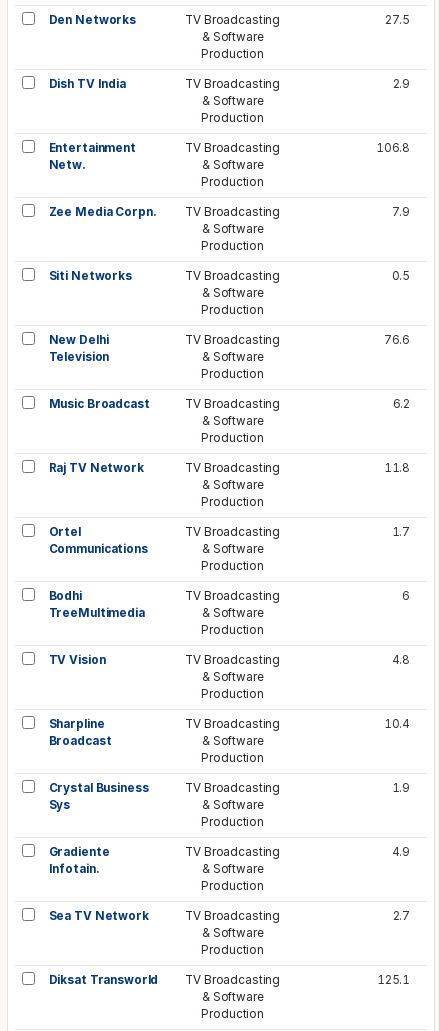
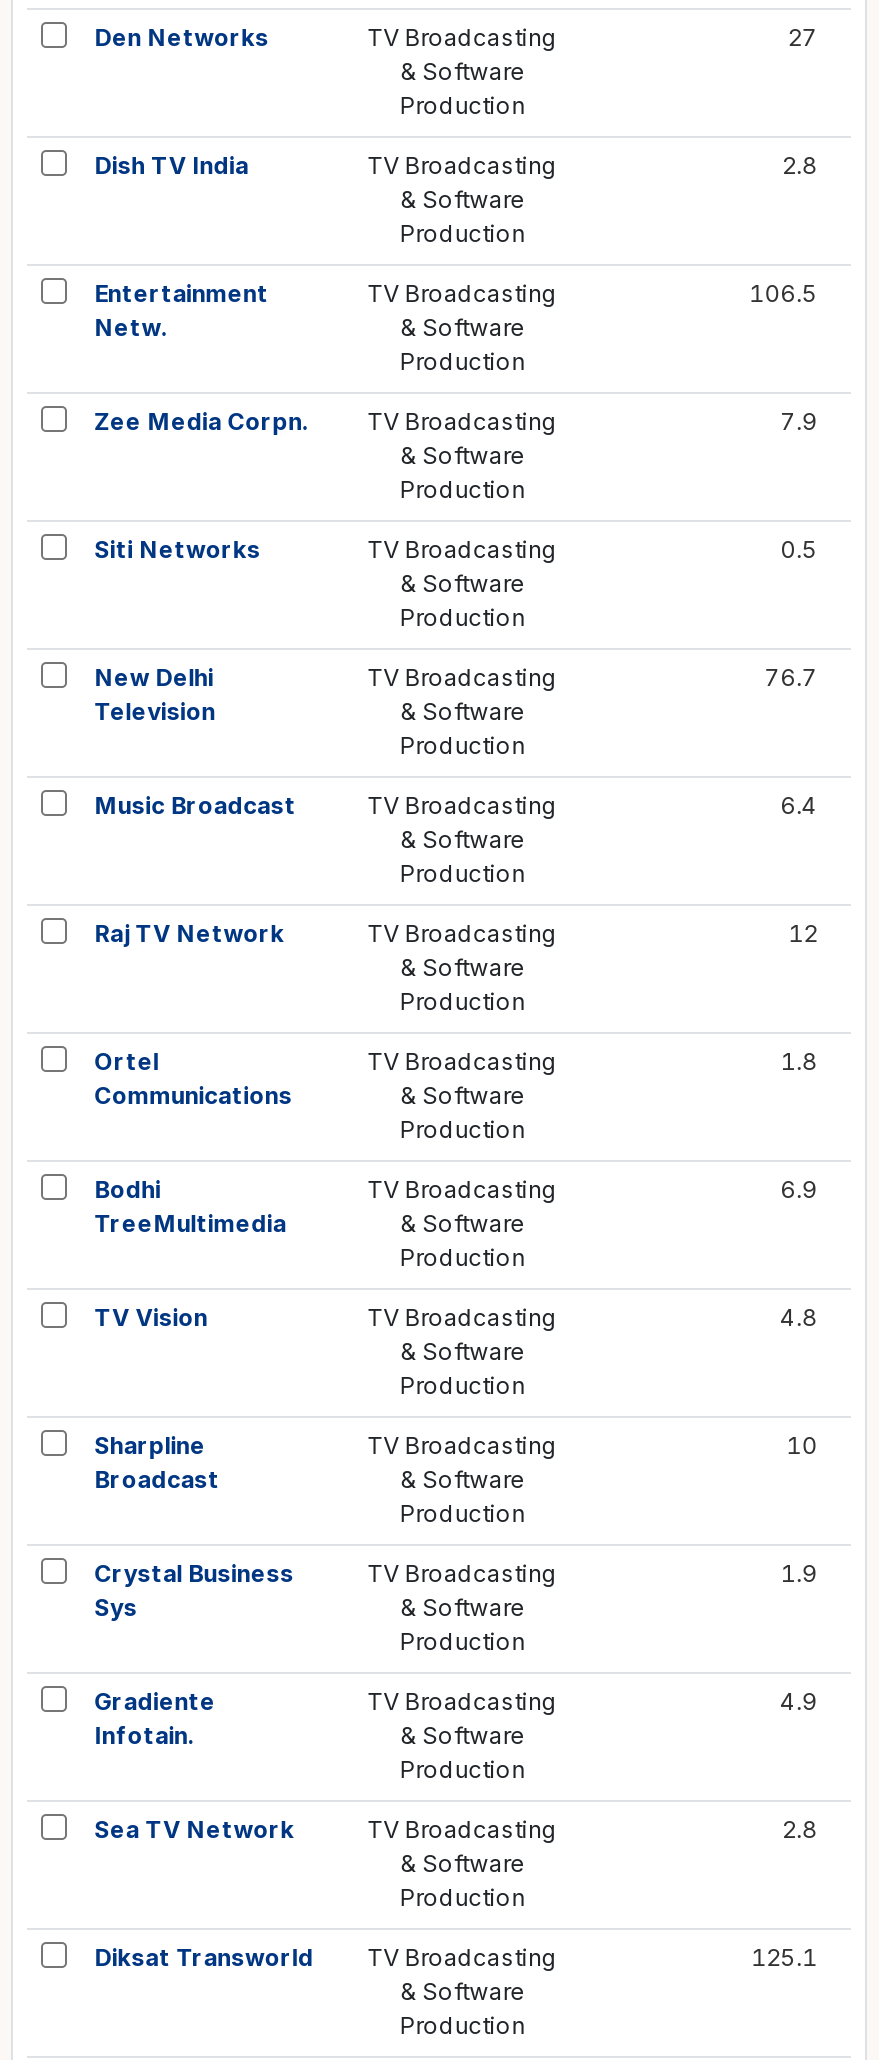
- 27.5
+ 27

- 2.9
+ 2.8

- 106.8
+ 106.5

- 76.6
+ 76.7

- 6.2
+ 6.4

- 11.8
+ 12

- 1.7
+ 1.8

- 6
+ 6.9

- 10.4
+ 10

- 2.7
+ 2.8
